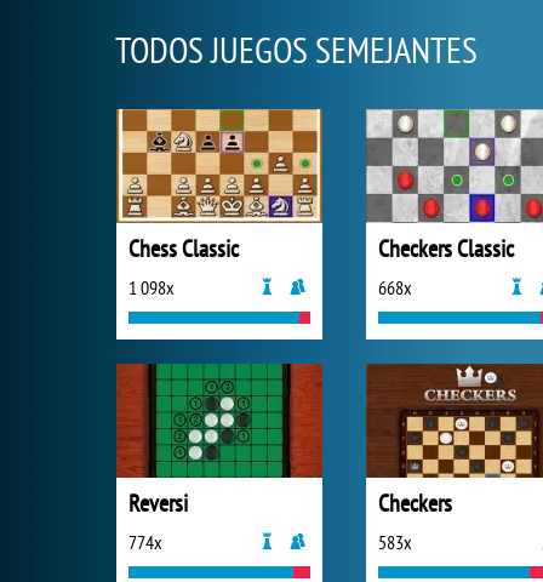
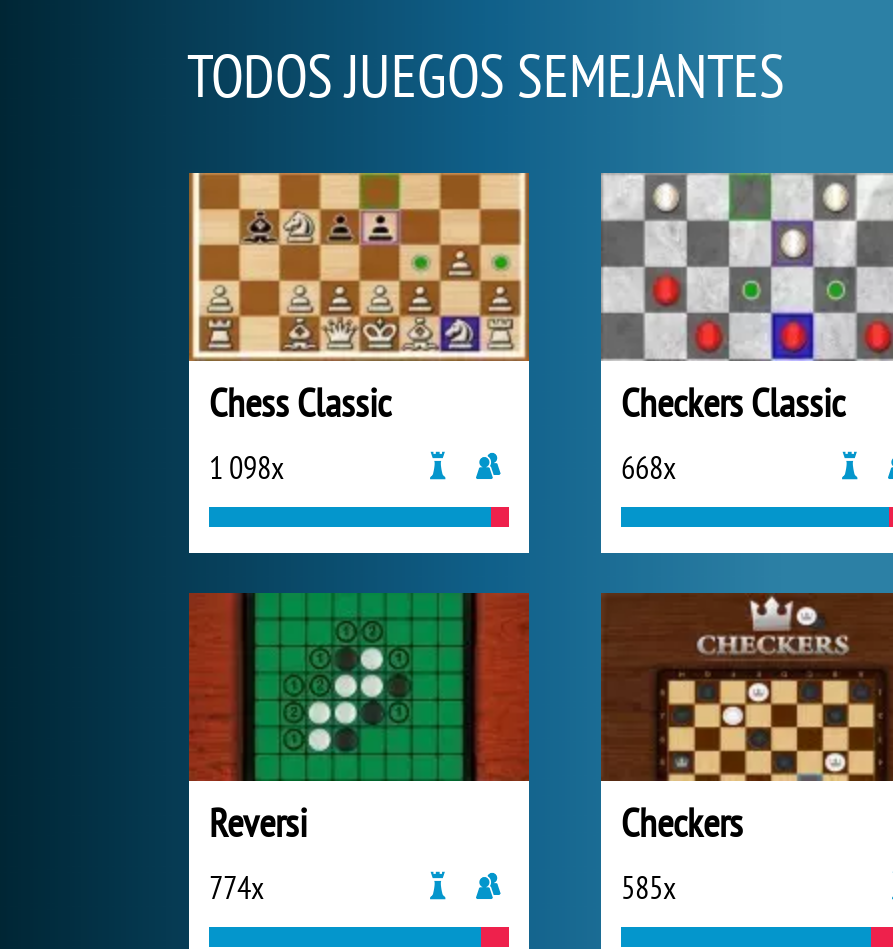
- 583x
+ 585x
